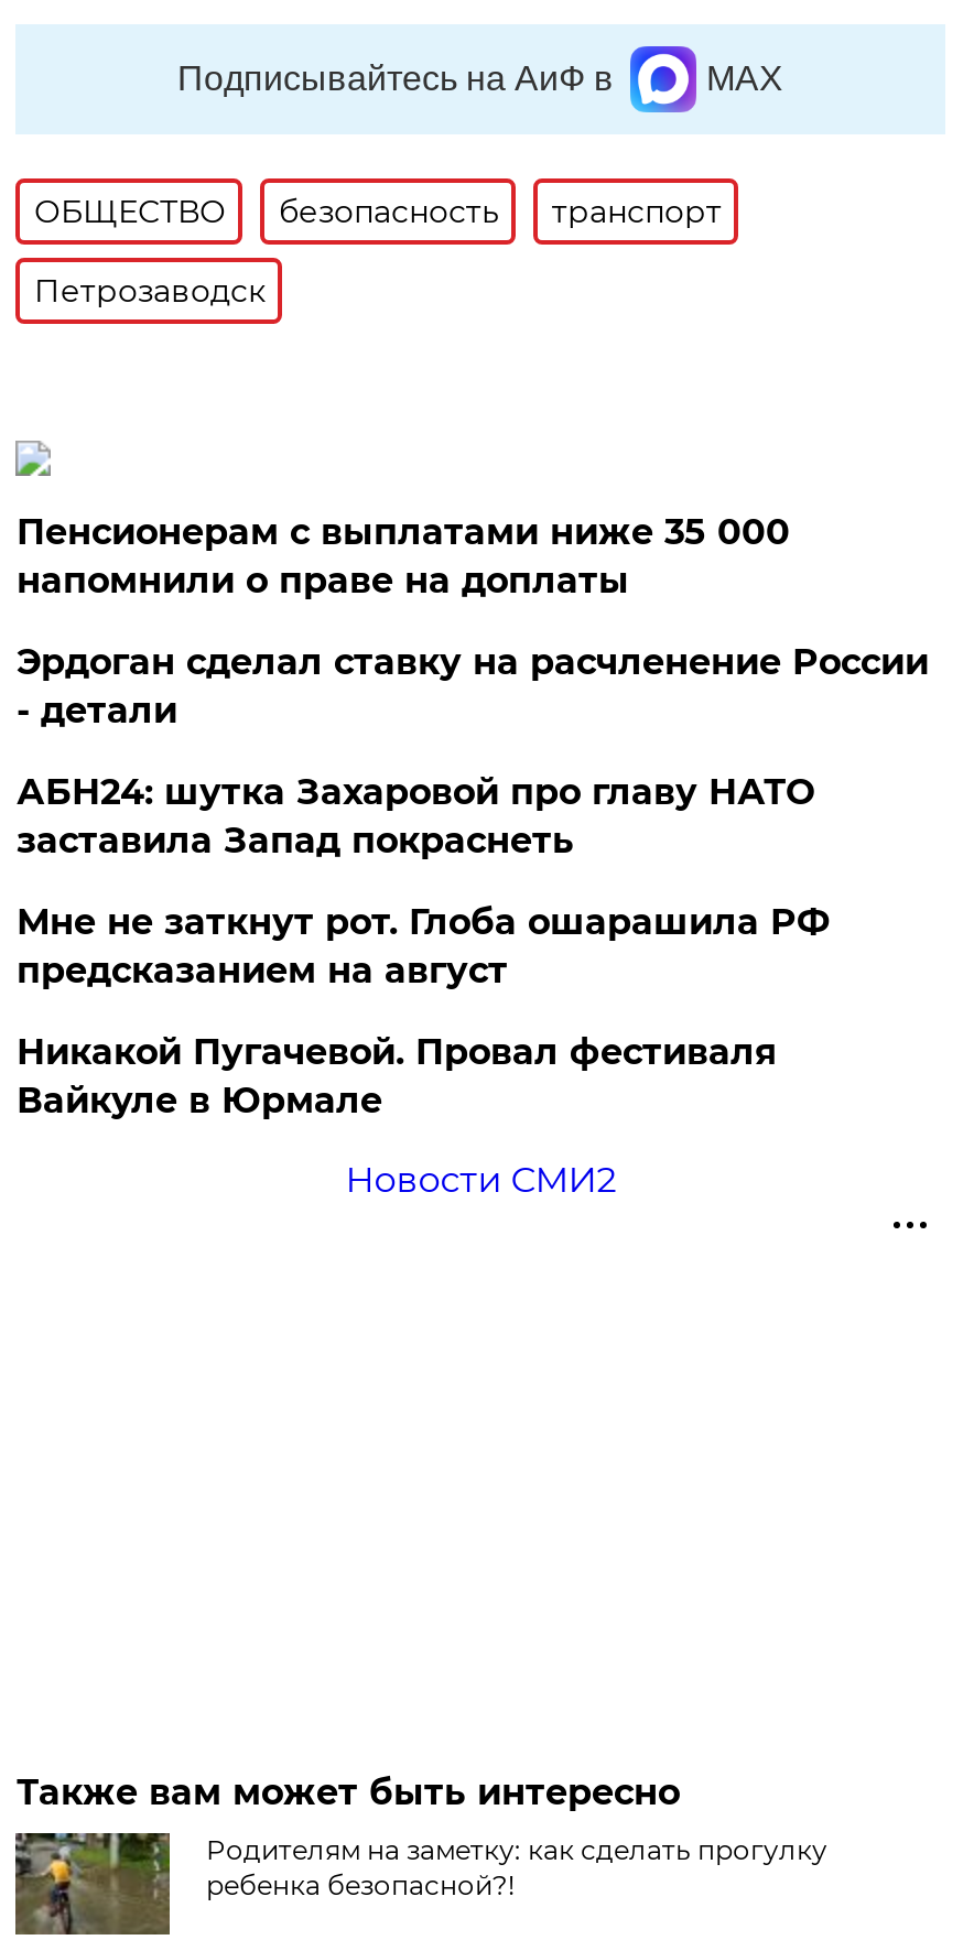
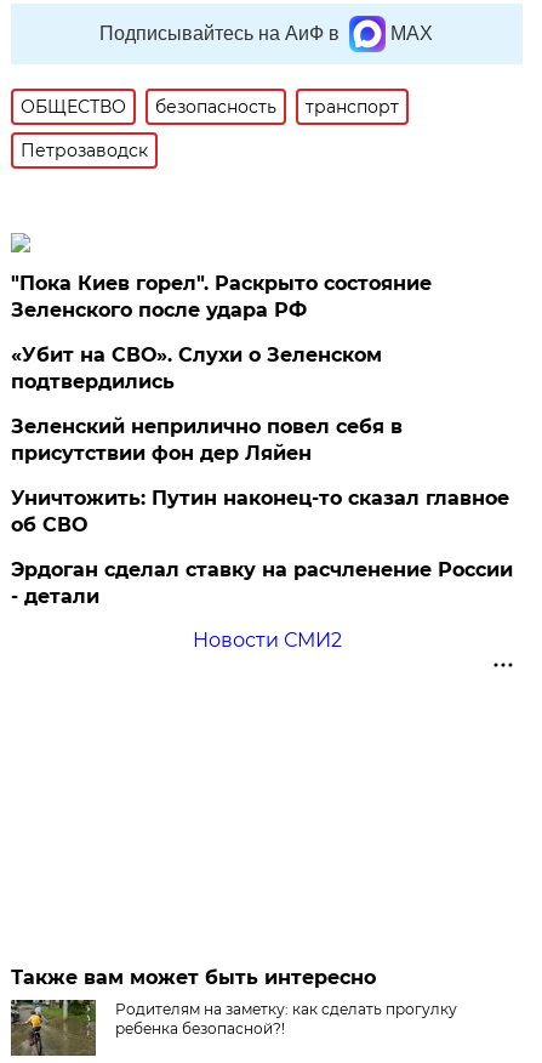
- Пенсионерам с выплатами ниже 35 000
- напомнили о праве на доплаты
+ "Пока Киев горел". Раскрыто состояние
+ Зеленского после удара РФ
+ «Убит на СВО». Слухи о Зеленском
+ подтвердились
+ Зеленский неприлично повел cебя в
+ присутствии фон дер Ляйен
+ Уничтожить: Путин наконец-то сказал главное
+ об СВО

moved down: Эрдоган сделал ставку на расчленение России | - детали

- АБН24: шутка Захаровой про главу НАТО
- заставила Запад покраснеть
- Мне не заткнут рот. Глоба ошарашила РФ
- предсказанием на август
- Никакой Пугачевой. Провал фестиваля
- Вайкуле в Юрмале
